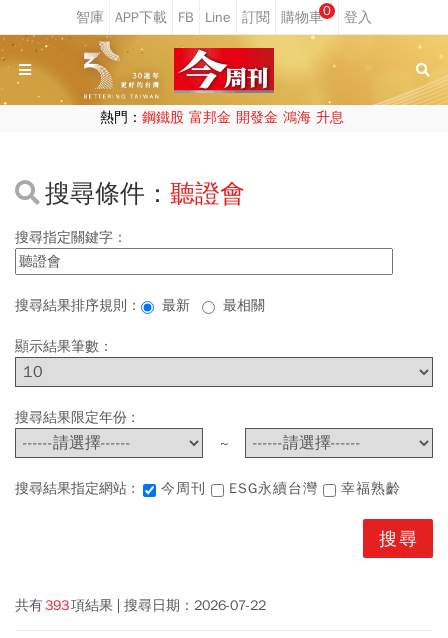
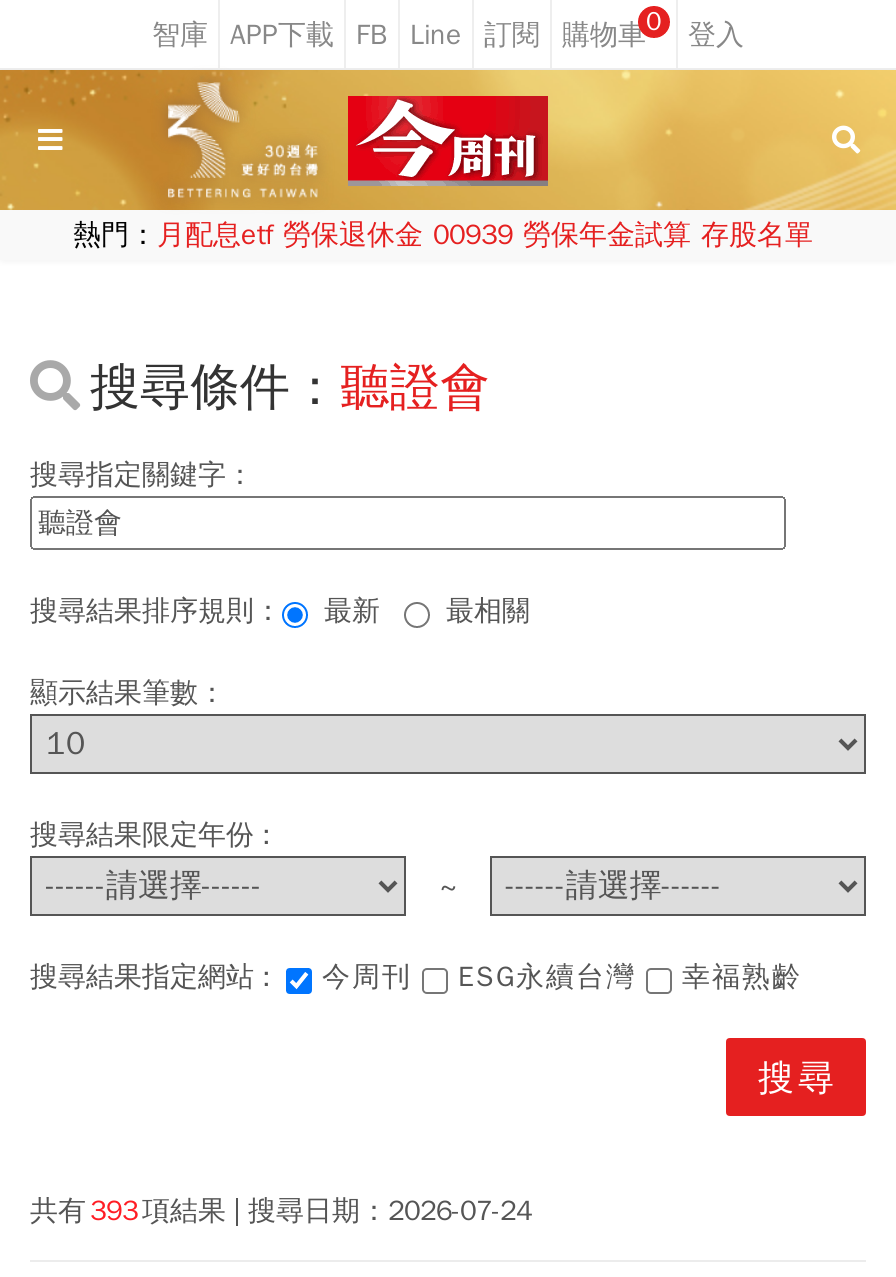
- 熱門：鋼鐵股 富邦金 開發金 鴻海 升息
+ 熱門：月配息etf 勞保退休金 00939 勞保年金試算 存股名單

- 共有 393 項結果 搜尋日期：2026-07-22
+ 共有 393 項結果 搜尋日期：2026-07-24
